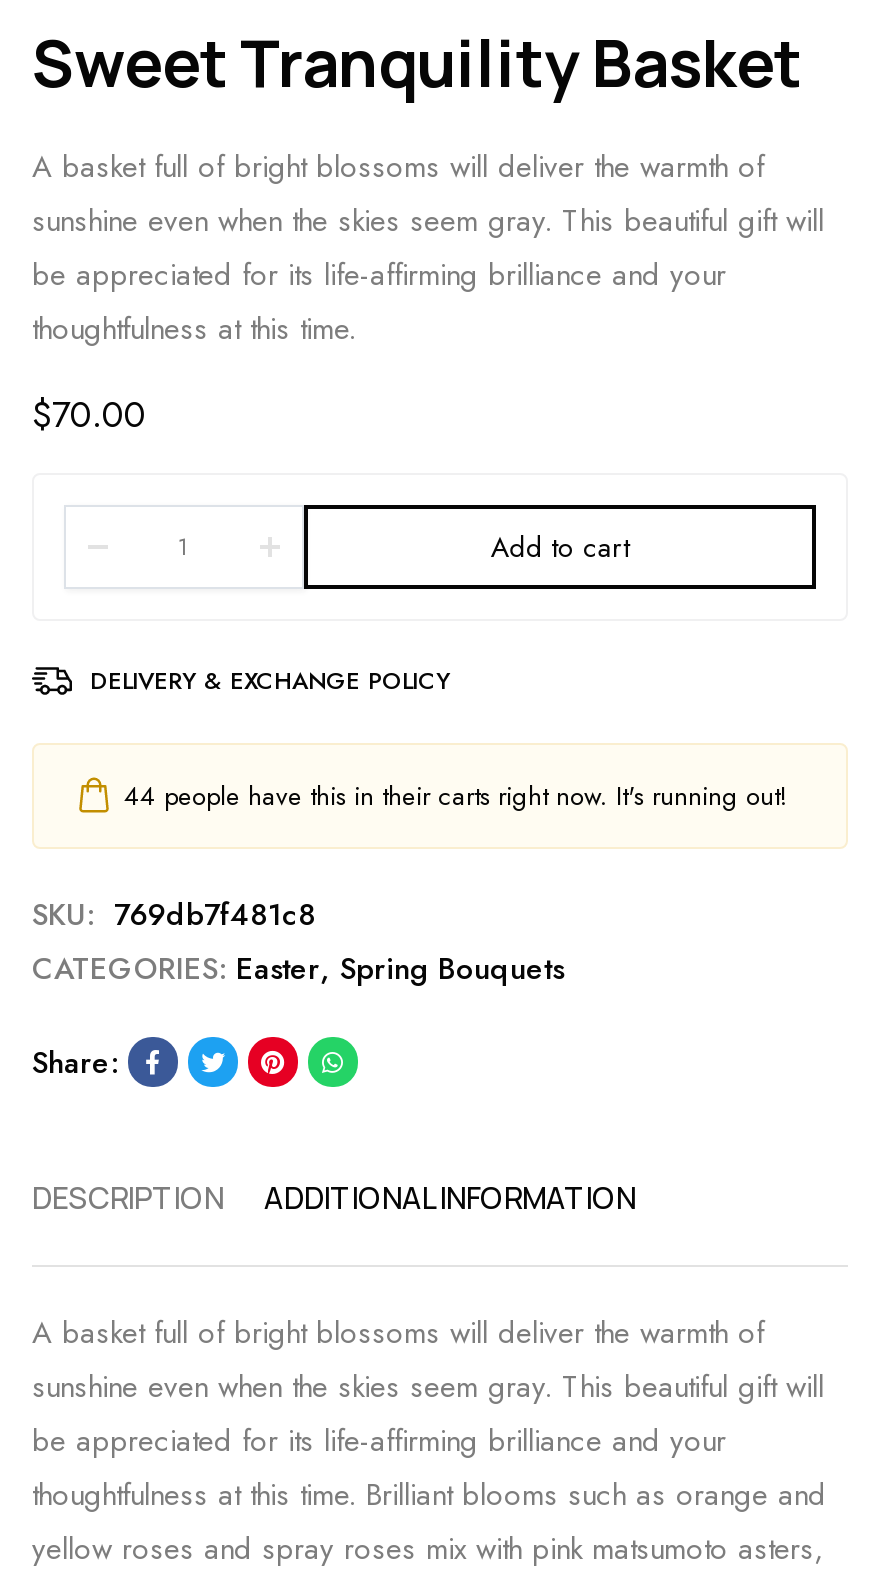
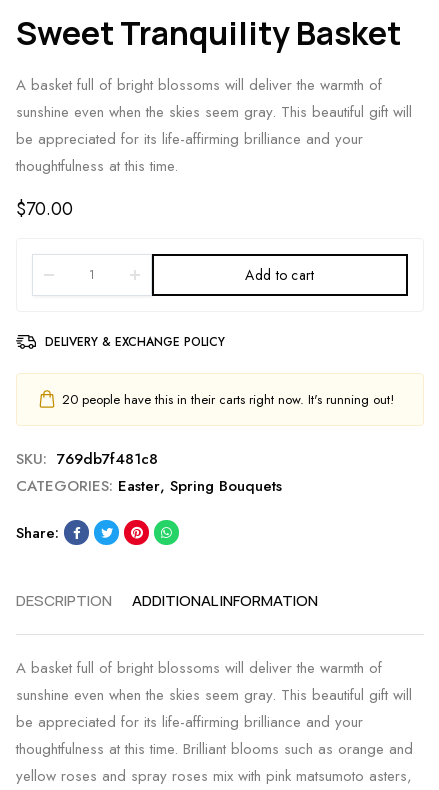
- 44 people have this in their carts right now. It's running out!
+ 20 people have this in their carts right now. It's running out!
